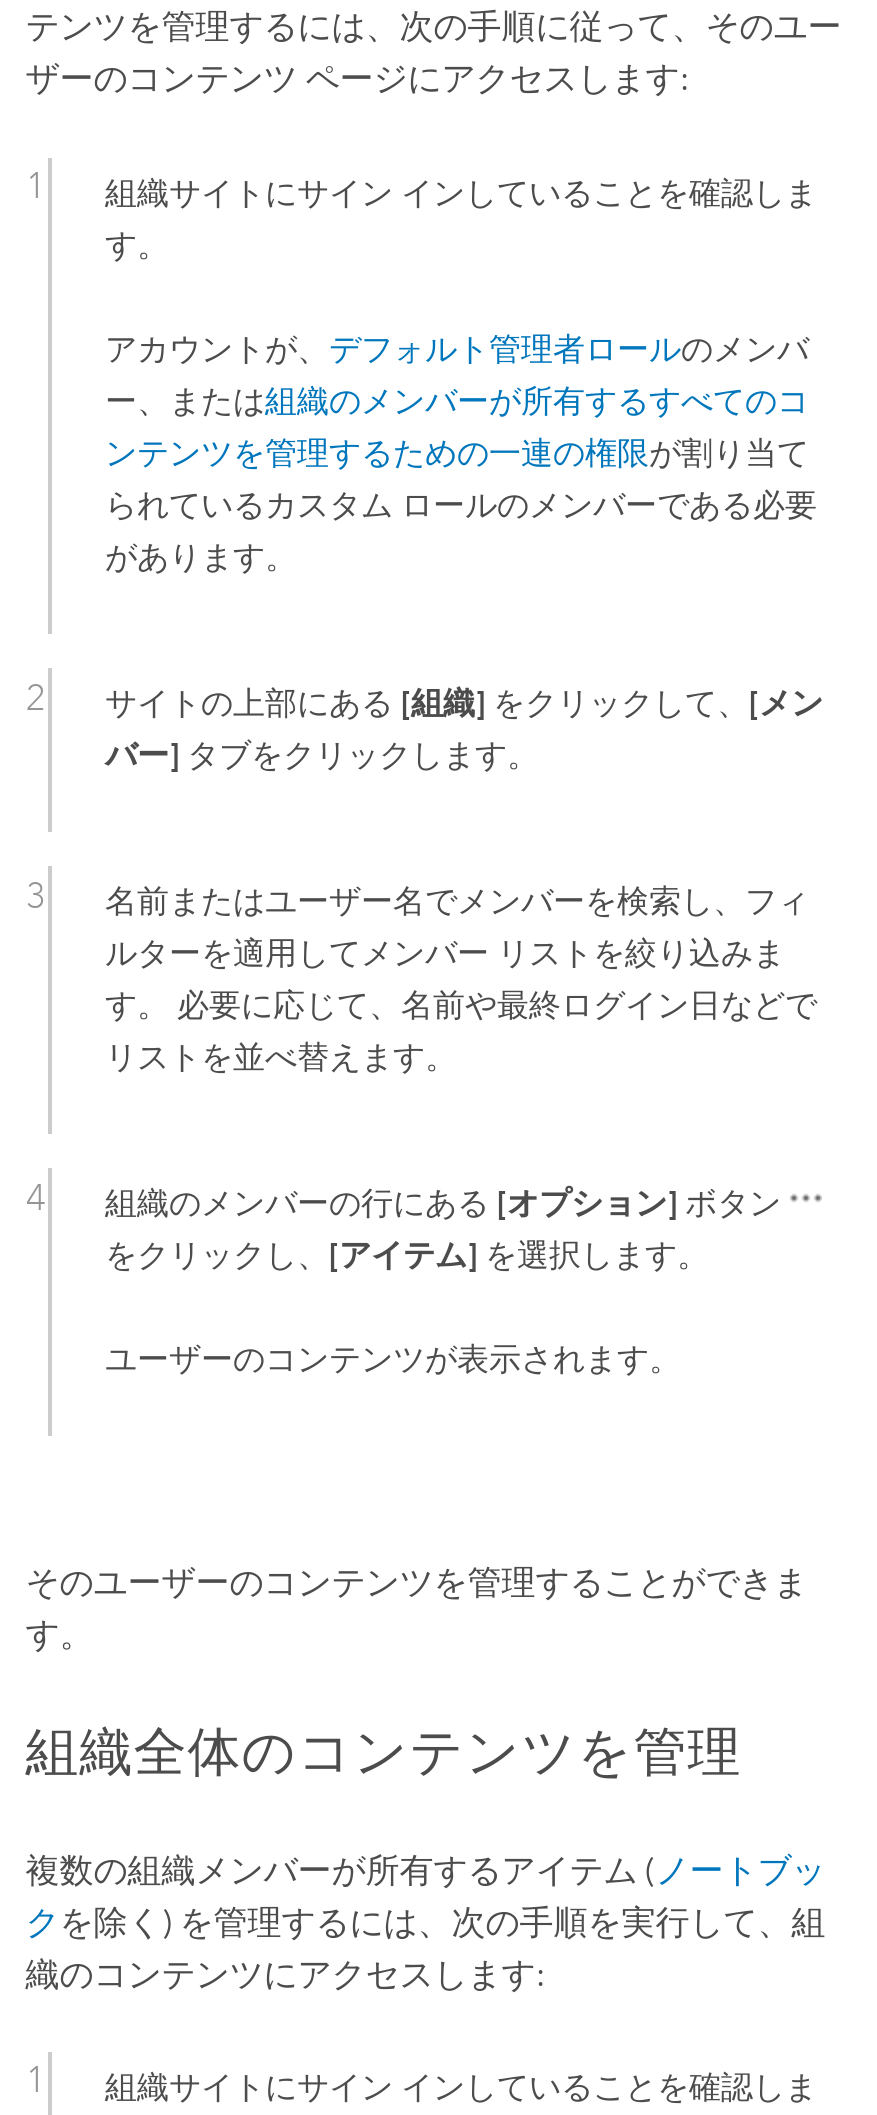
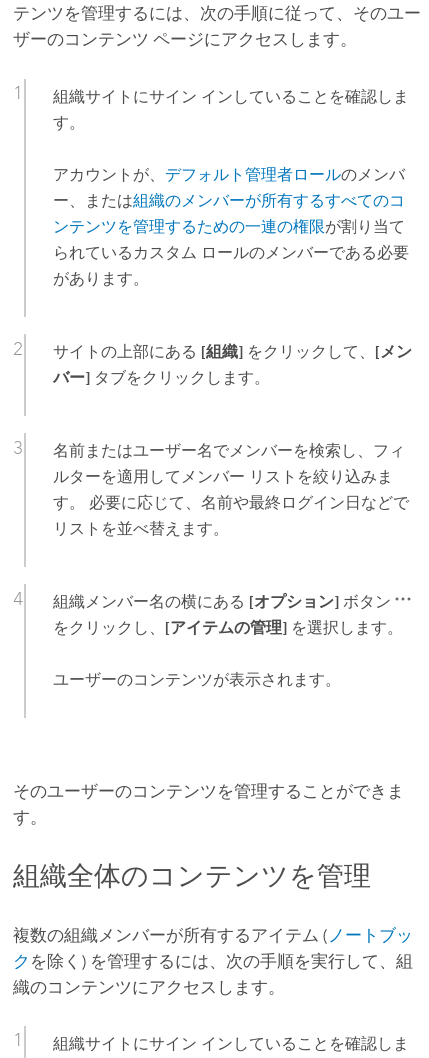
- ザーのコンテンツ ページにアクセスします:
+ ザーのコンテンツ ページにアクセスします。

- 組織のメンバーの行にある[オプション]ボタン
- をクリックし、[アイテム]を選択します。
+ 組織メンバー名の横にある[オプション]ボタン
+ をクリックし、[アイテムの管理]を選択します。

- 織のコンテンツにアクセスします:
+ 織のコンテンツにアクセスします。
